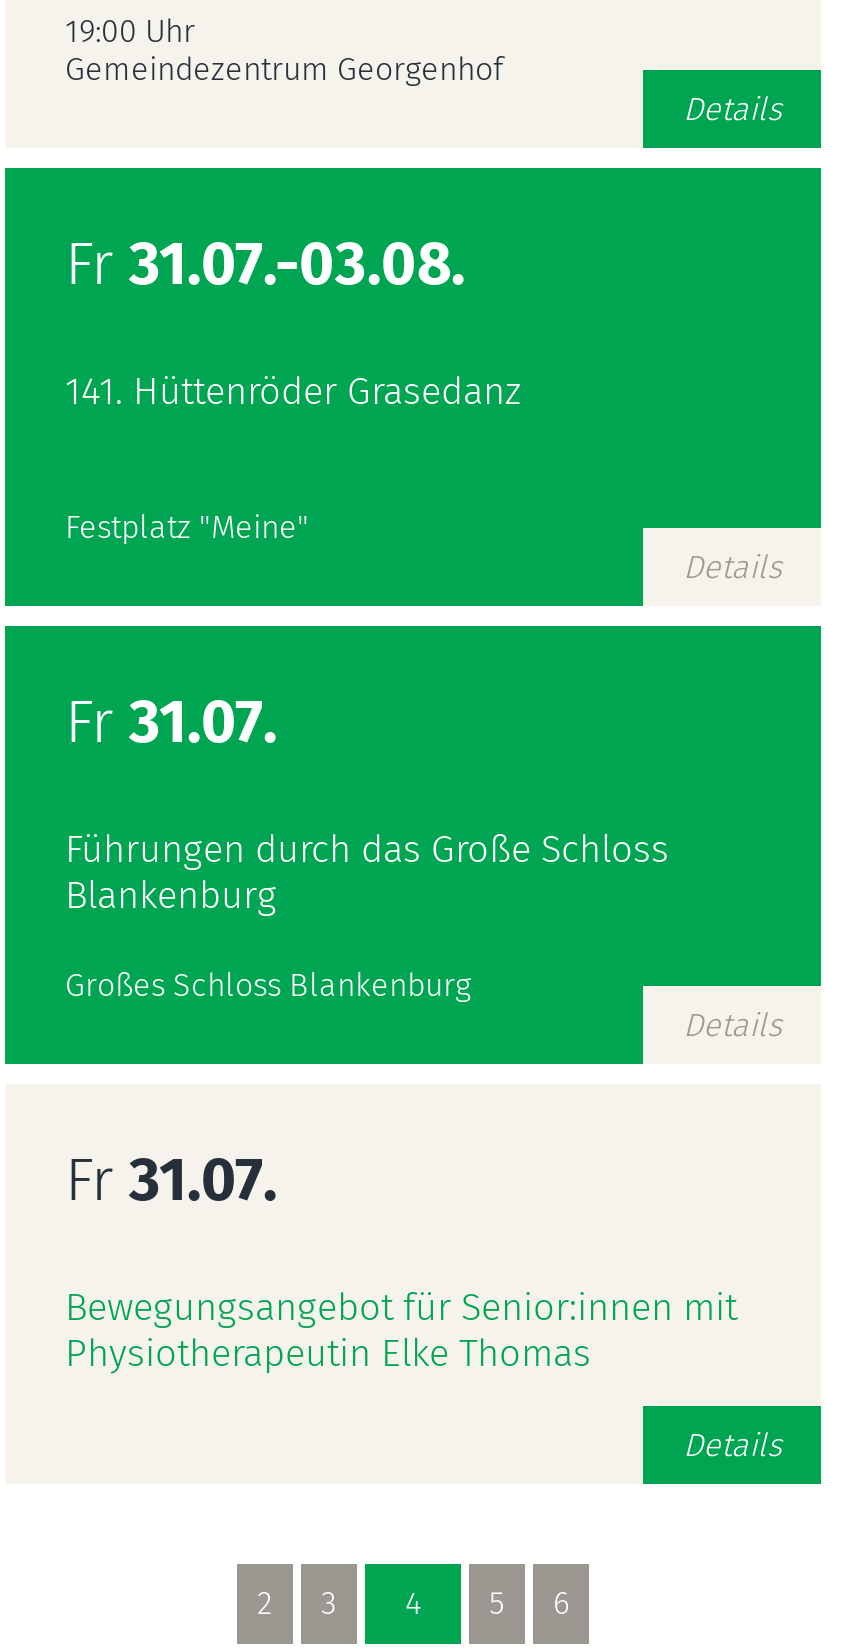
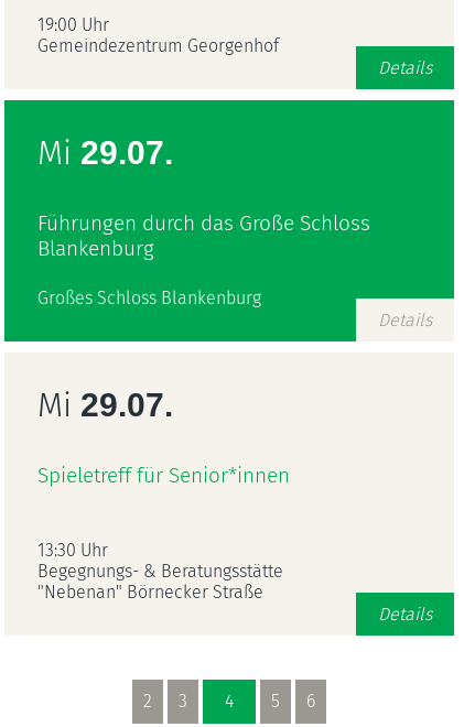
- Fr 31.07.-03.08.
- 141. Hüttenröder Grasedanz
- Festplatz "Meine"
- Details
- Fr 31.07.
+ Mi 29.07.

moved up: Führungen durch das Große Schloss | Blankenburg | Großes Schloss Blankenburg | Details

- Fr 31.07.
- Bewegungsangebot für Senior:innen mit
- Physiotherapeutin Elke Thomas
+ Mi 29.07.
+ Spieletreff für Senior*innen
+ 13:30 Uhr
+ Begegnungs- & Beratungsstätte
+ "Nebenan" Börnecker Straße
